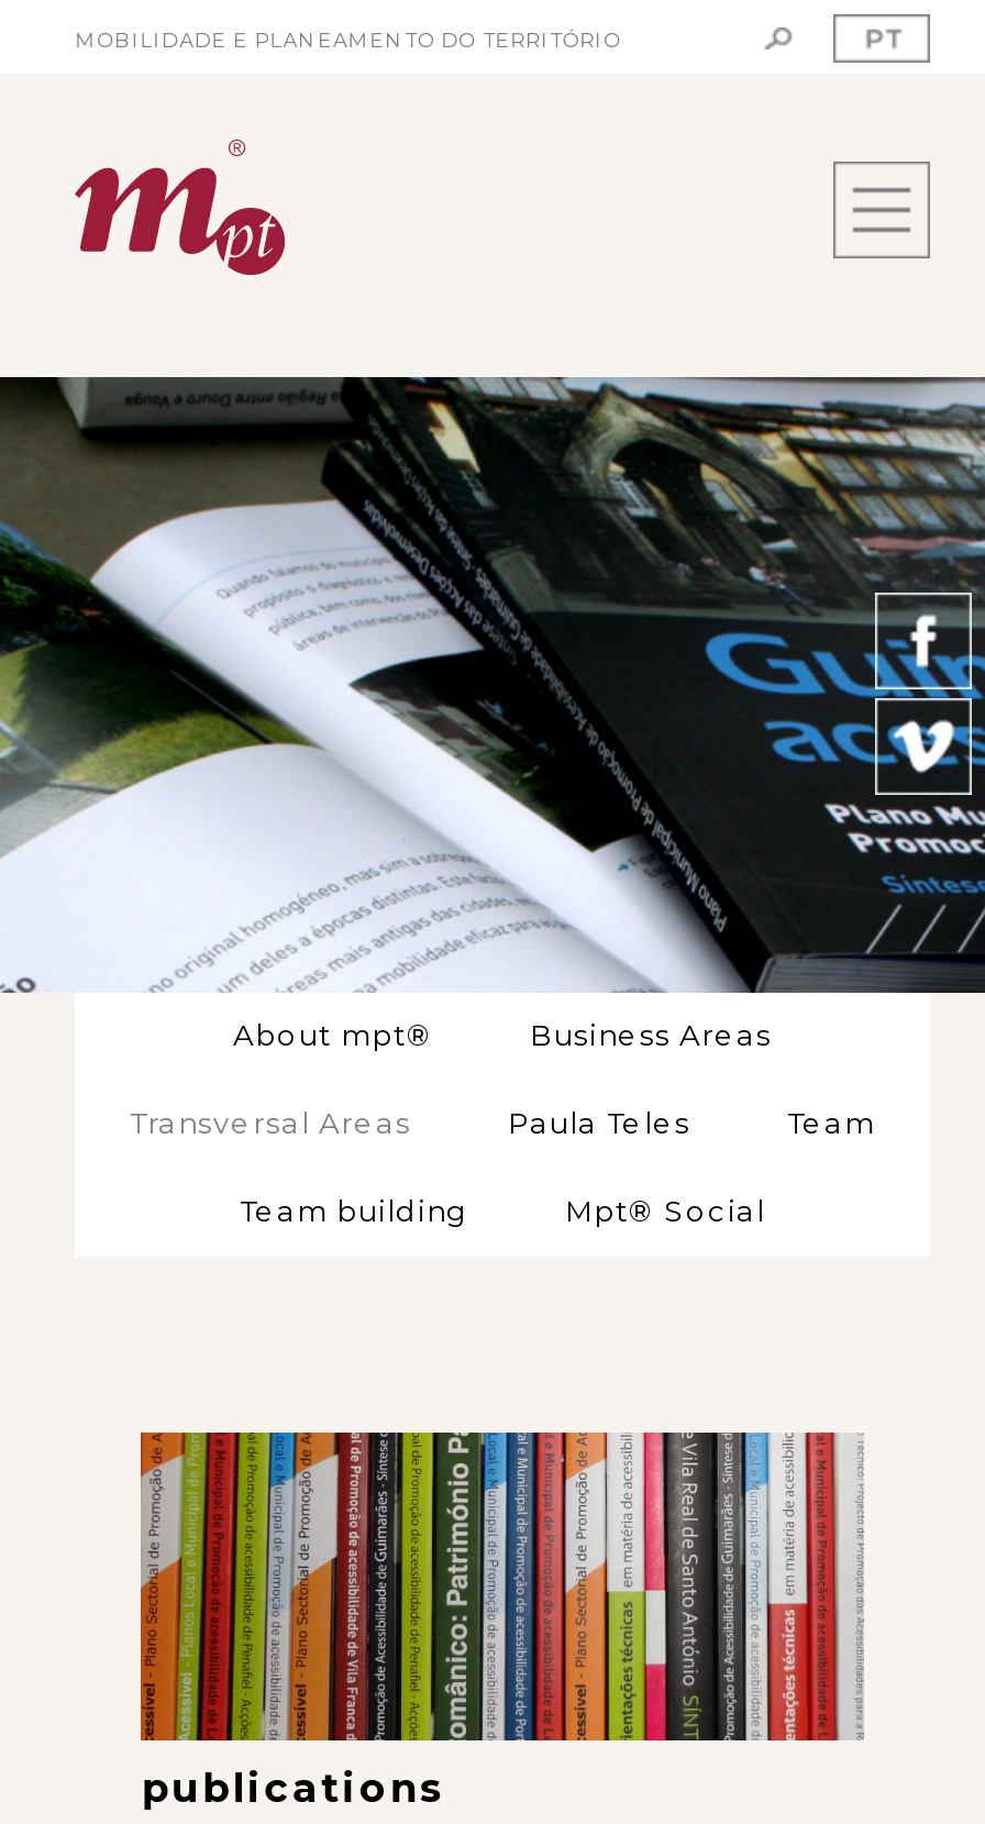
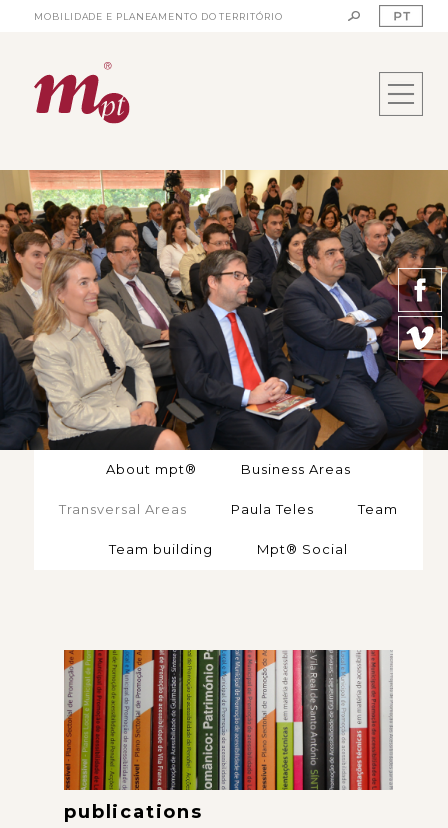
- [image]
+ [image]
